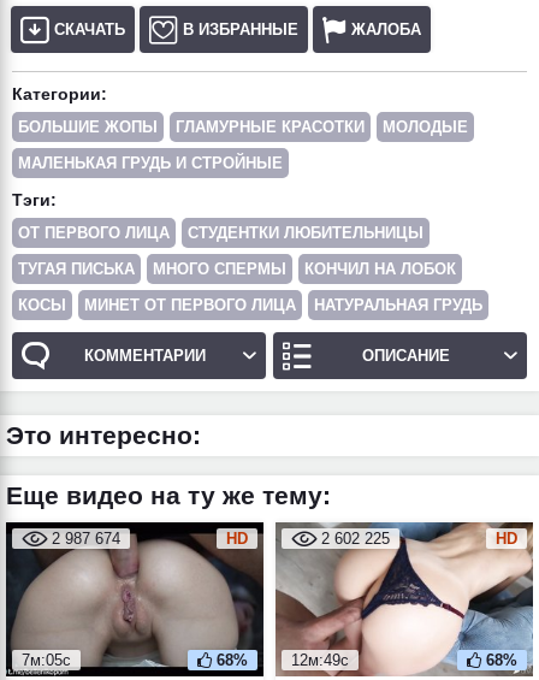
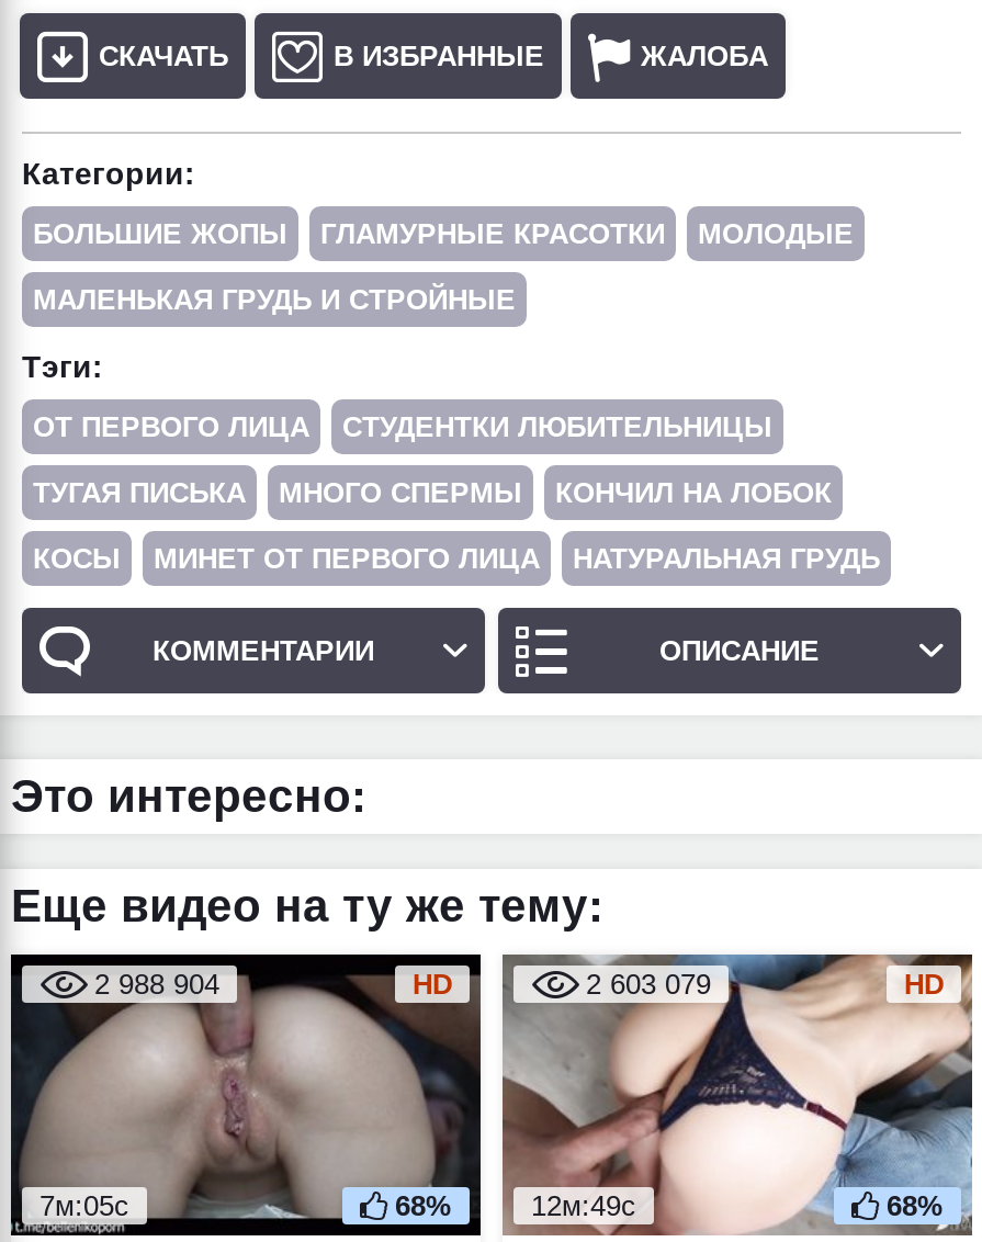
- 2 987 674
+ 2 988 904

- 2 602 225
+ 2 603 079
